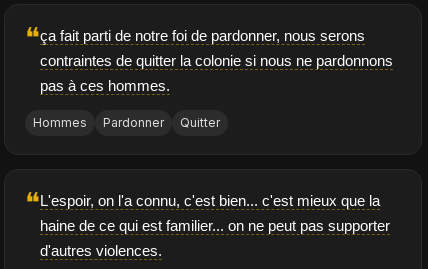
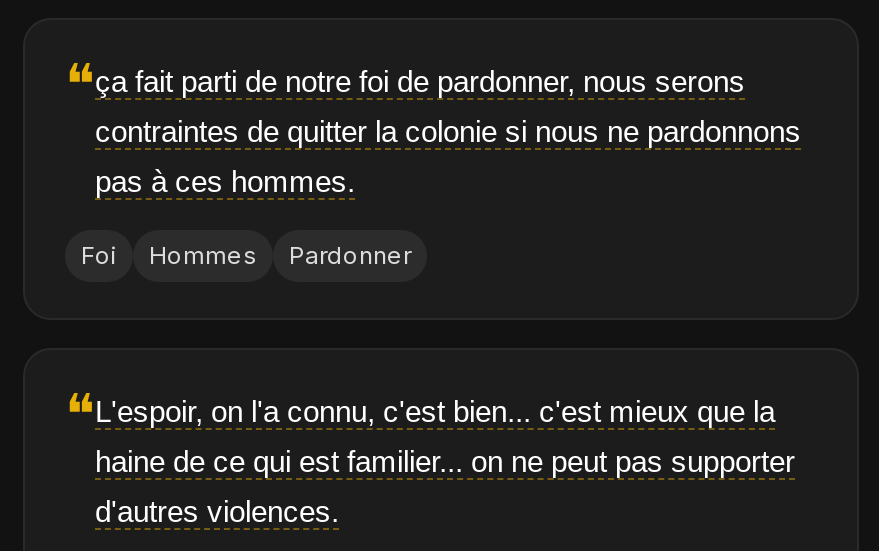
- Quitter

+ Foi
